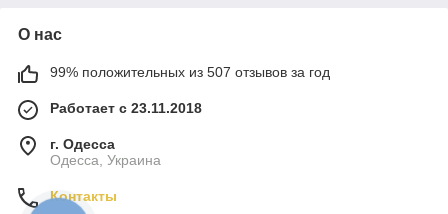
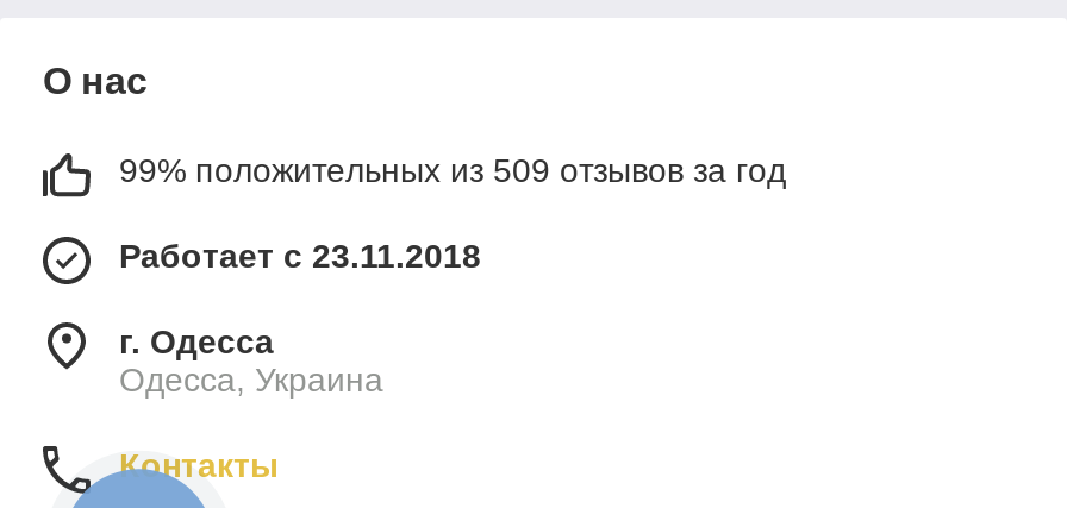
- 99% положительных из 507 отзывов за год
+ 99% положительных из 509 отзывов за год
